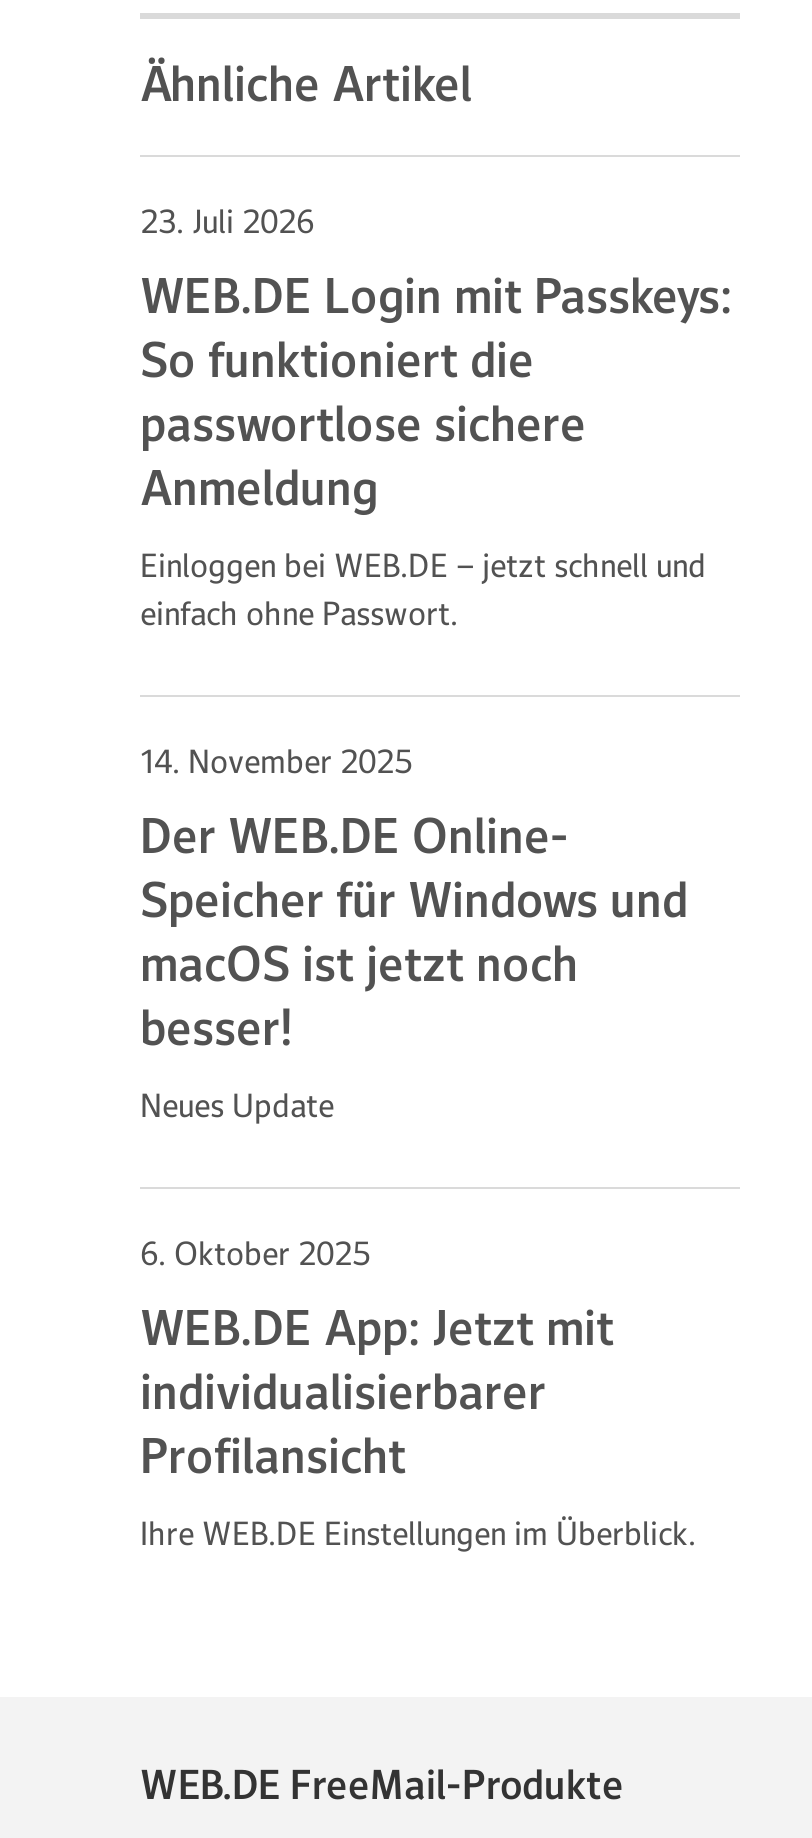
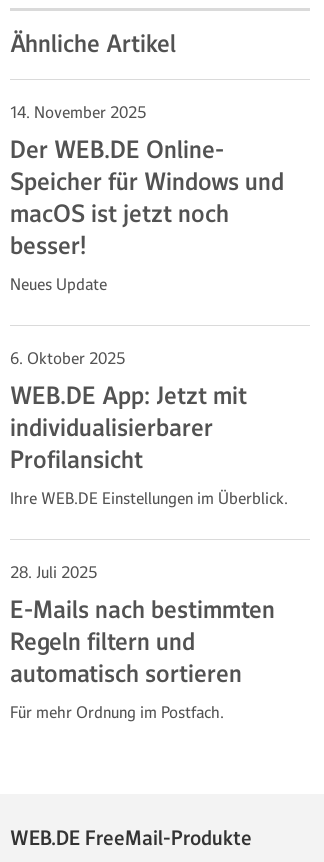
- 23. Juli 2026
- WEB.DE Login mit Passkeys:
- So funktioniert die
- passwortlose sichere
- Anmeldung
- Einloggen bei WEB.DE – jetzt schnell und
- einfach ohne Passwort.

moved up: 14. November 2025 | Der WEB.DE Online- | Speicher für Windows und | ... | Profilansicht | Ihre WEB.DE Einstellungen im Überblick.

+ 28. Juli 2025
+ E-Mails nach bestimmten
+ Regeln filtern und
+ automatisch sortieren
+ Für mehr Ordnung im Postfach.
